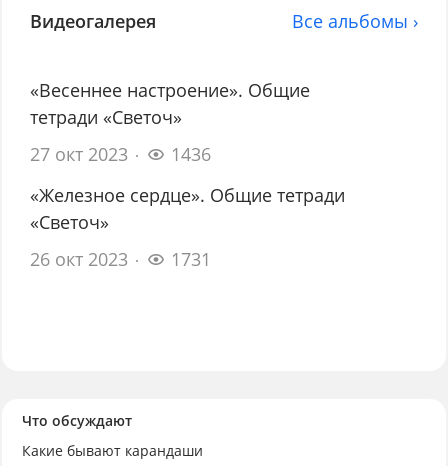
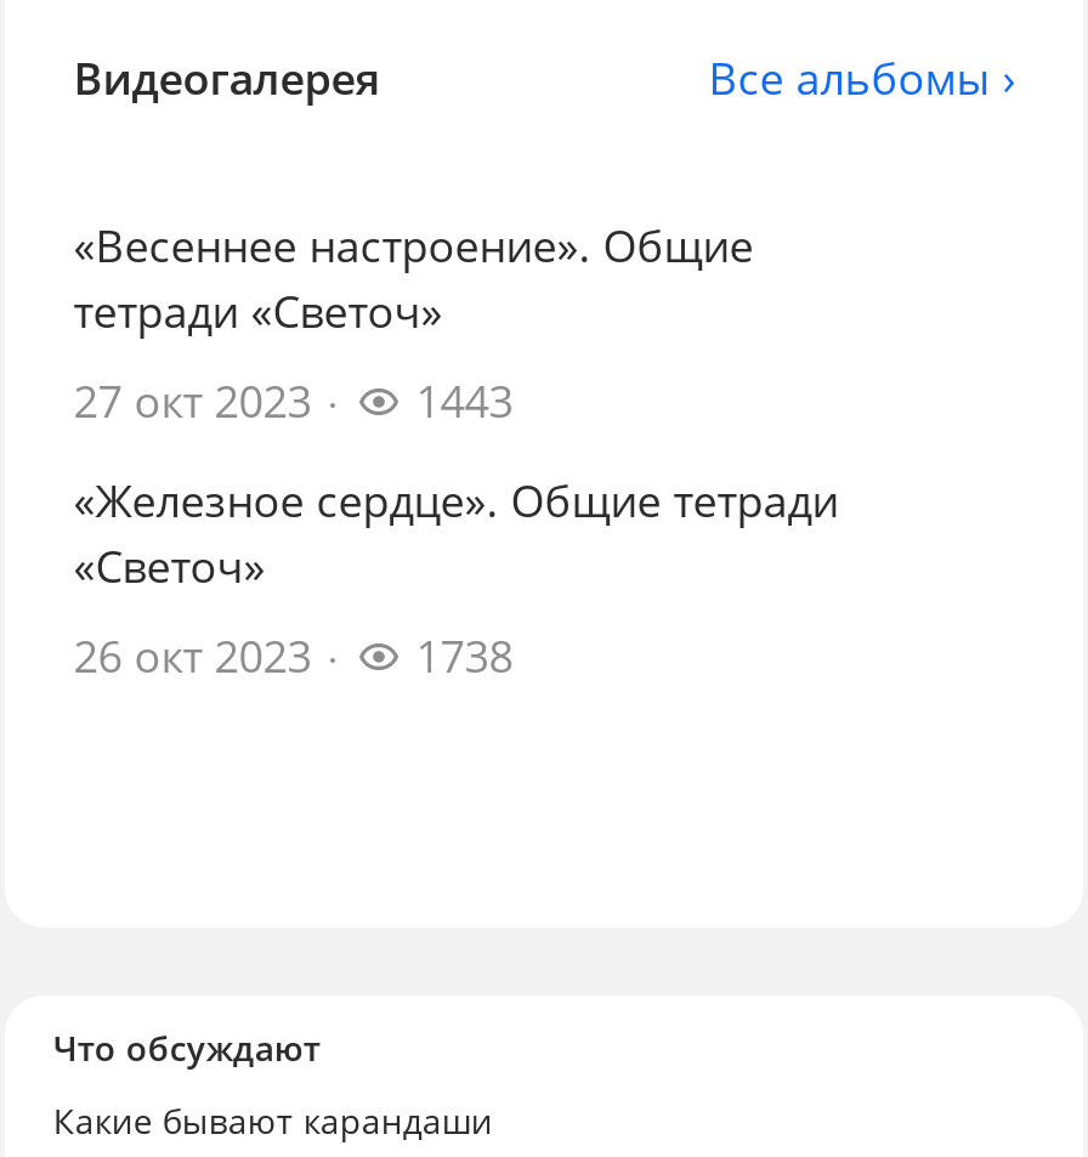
- 27 окт 2023 1436
+ 27 окт 2023 1443

- 26 окт 2023 1731
+ 26 окт 2023 1738
